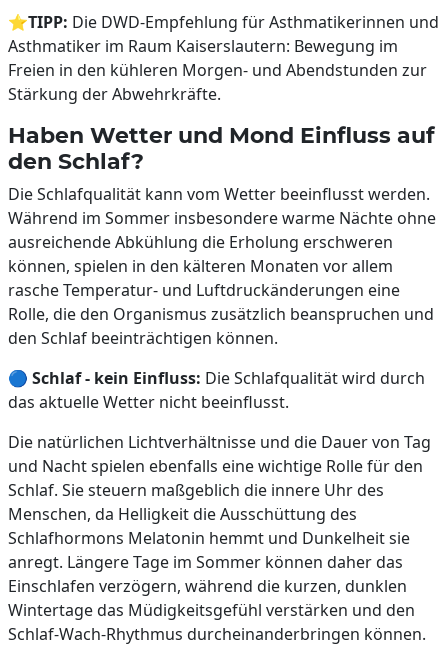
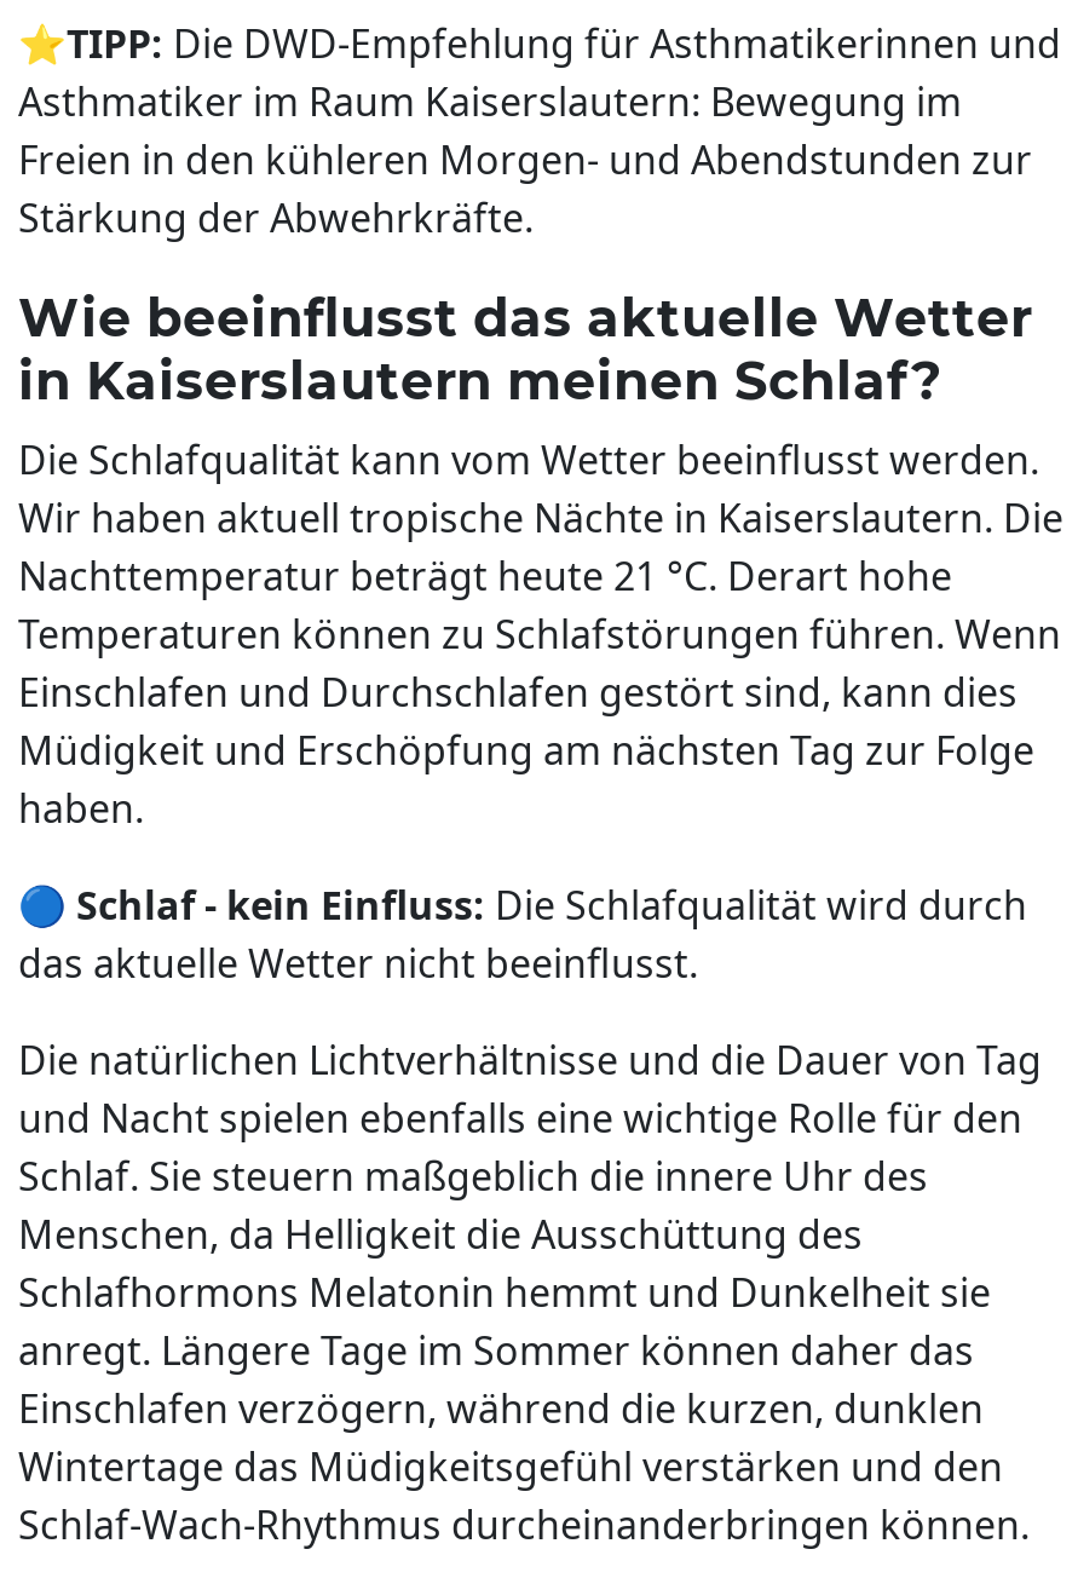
- Haben Wetter und Mond Einfluss auf
- den Schlaf?
+ Wie beeinflusst das aktuelle Wetter
+ in Kaiserslautern meinen Schlaf?

- Während im Sommer insbesondere warme Nächte ohne
- ausreichende Abkühlung die Erholung erschweren
- können, spielen in den kälteren Monaten vor allem
- rasche Temperatur- und Luftdruckänderungen eine
- Rolle, die den Organismus zusätzlich beanspruchen und
- den Schlaf beeinträchtigen können.
+ Wir haben aktuell tropische Nächte in Kaiserslautern. Die
+ Nachttemperatur beträgt heute 21 °C. Derart hohe
+ Temperaturen können zu Schlafstörungen führen. Wenn
+ Einschlafen und Durchschlafen gestört sind, kann dies
+ Müdigkeit und Erschöpfung am nächsten Tag zur Folge
+ haben.
